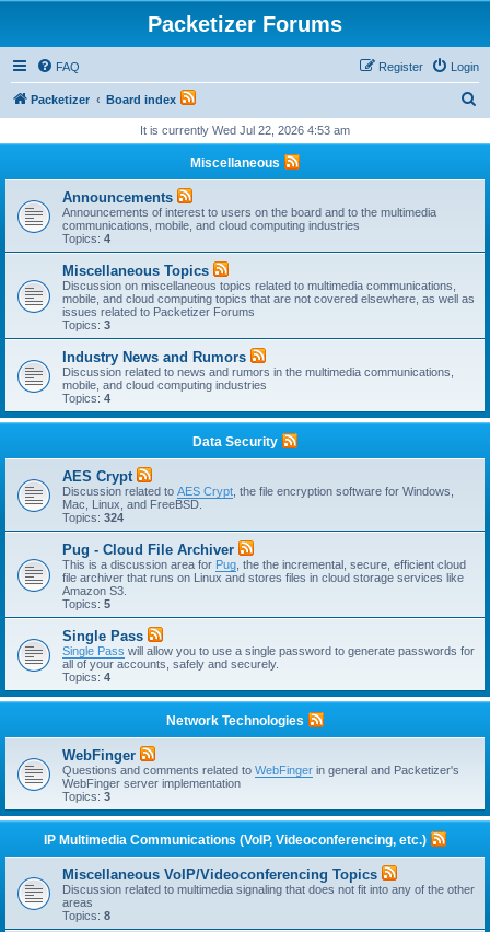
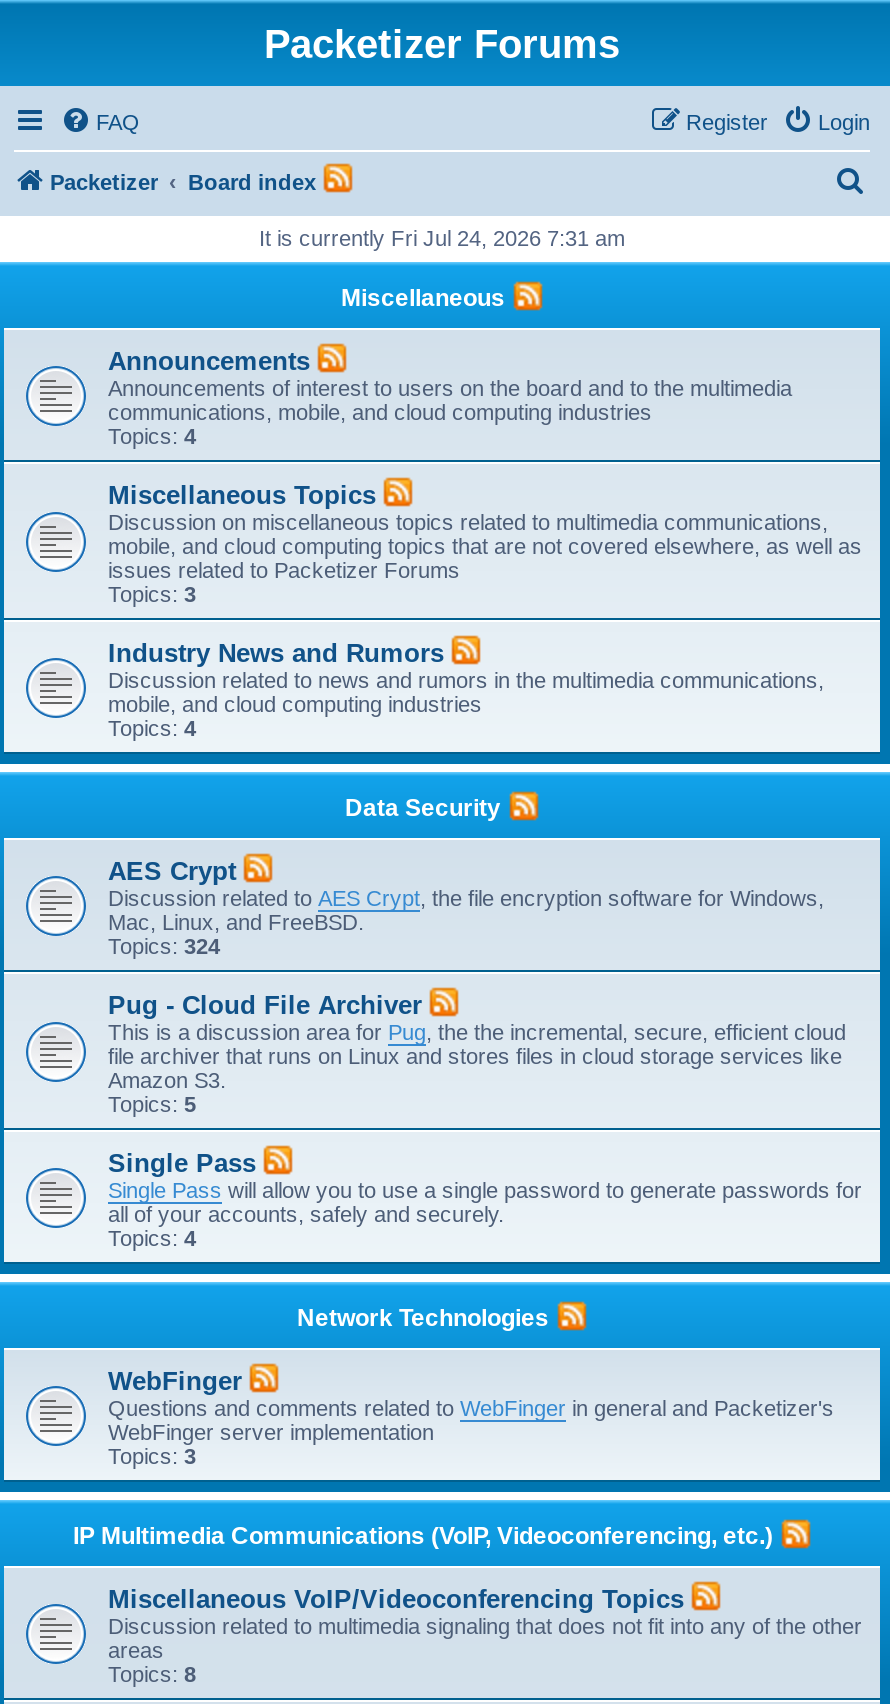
- It is currently Wed Jul 22, 2026 4:53 am
+ It is currently Fri Jul 24, 2026 7:31 am
